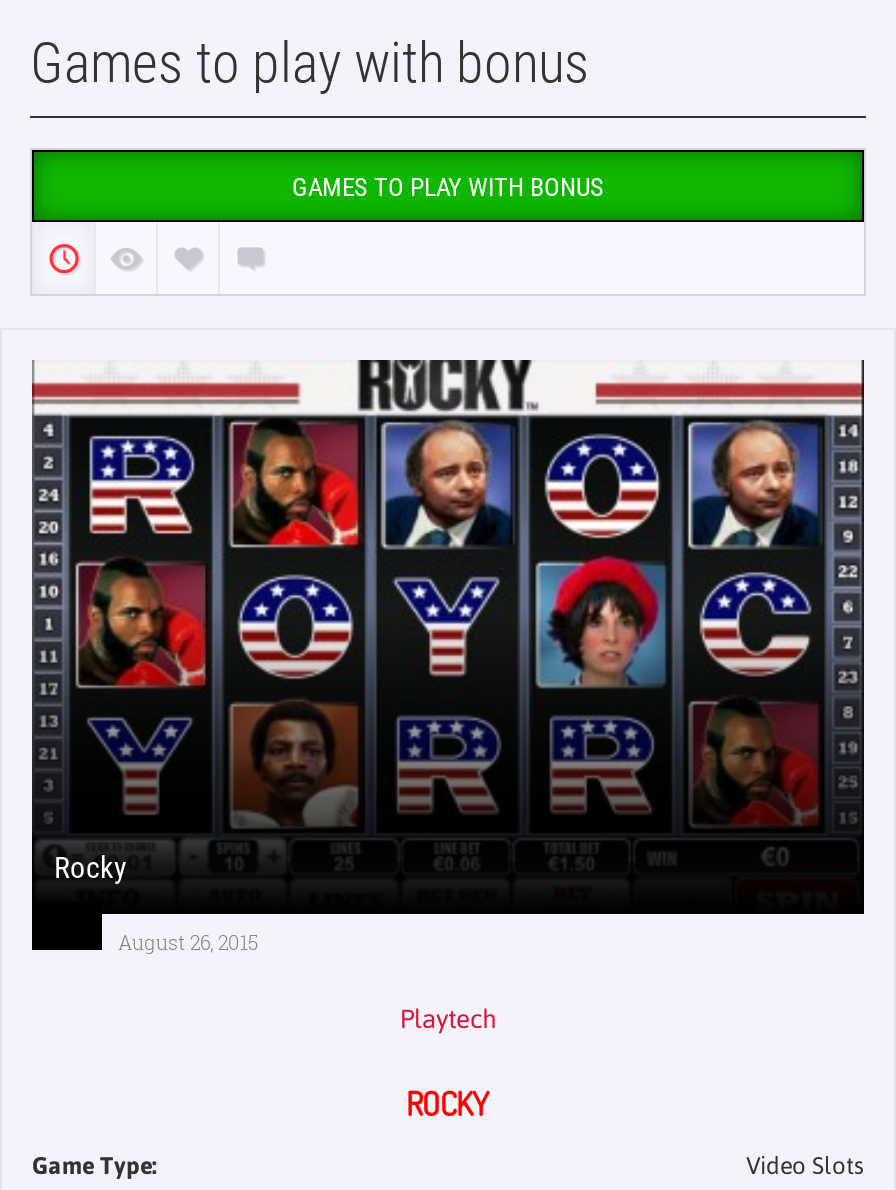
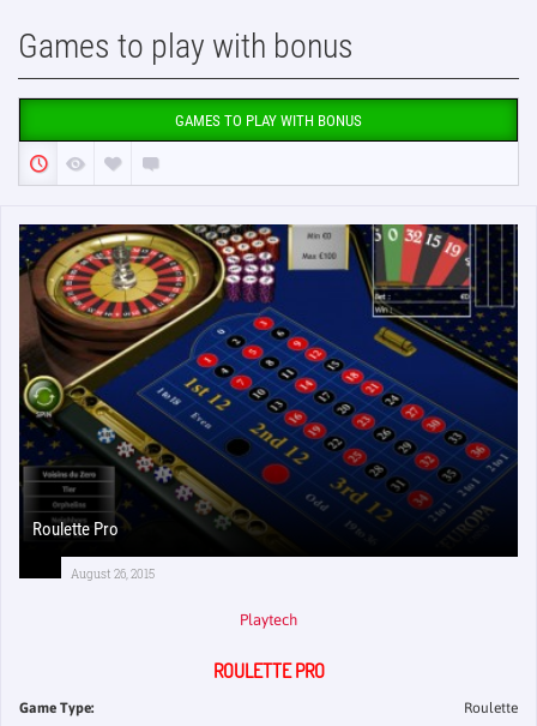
- [image]
- Rocky
+ [image]
+ Roulette Pro

- ROCKY
+ ROULETTE PRO

- Video Slots
+ Roulette
